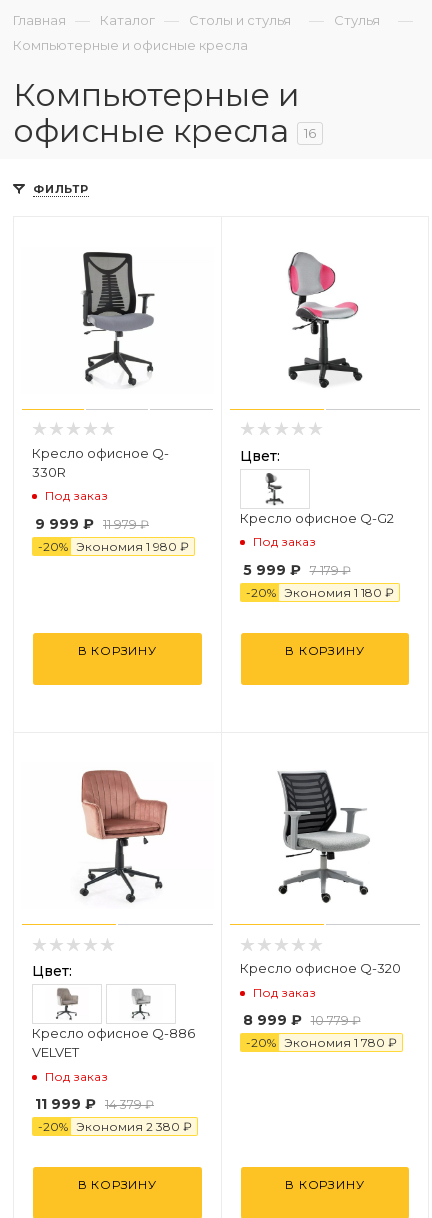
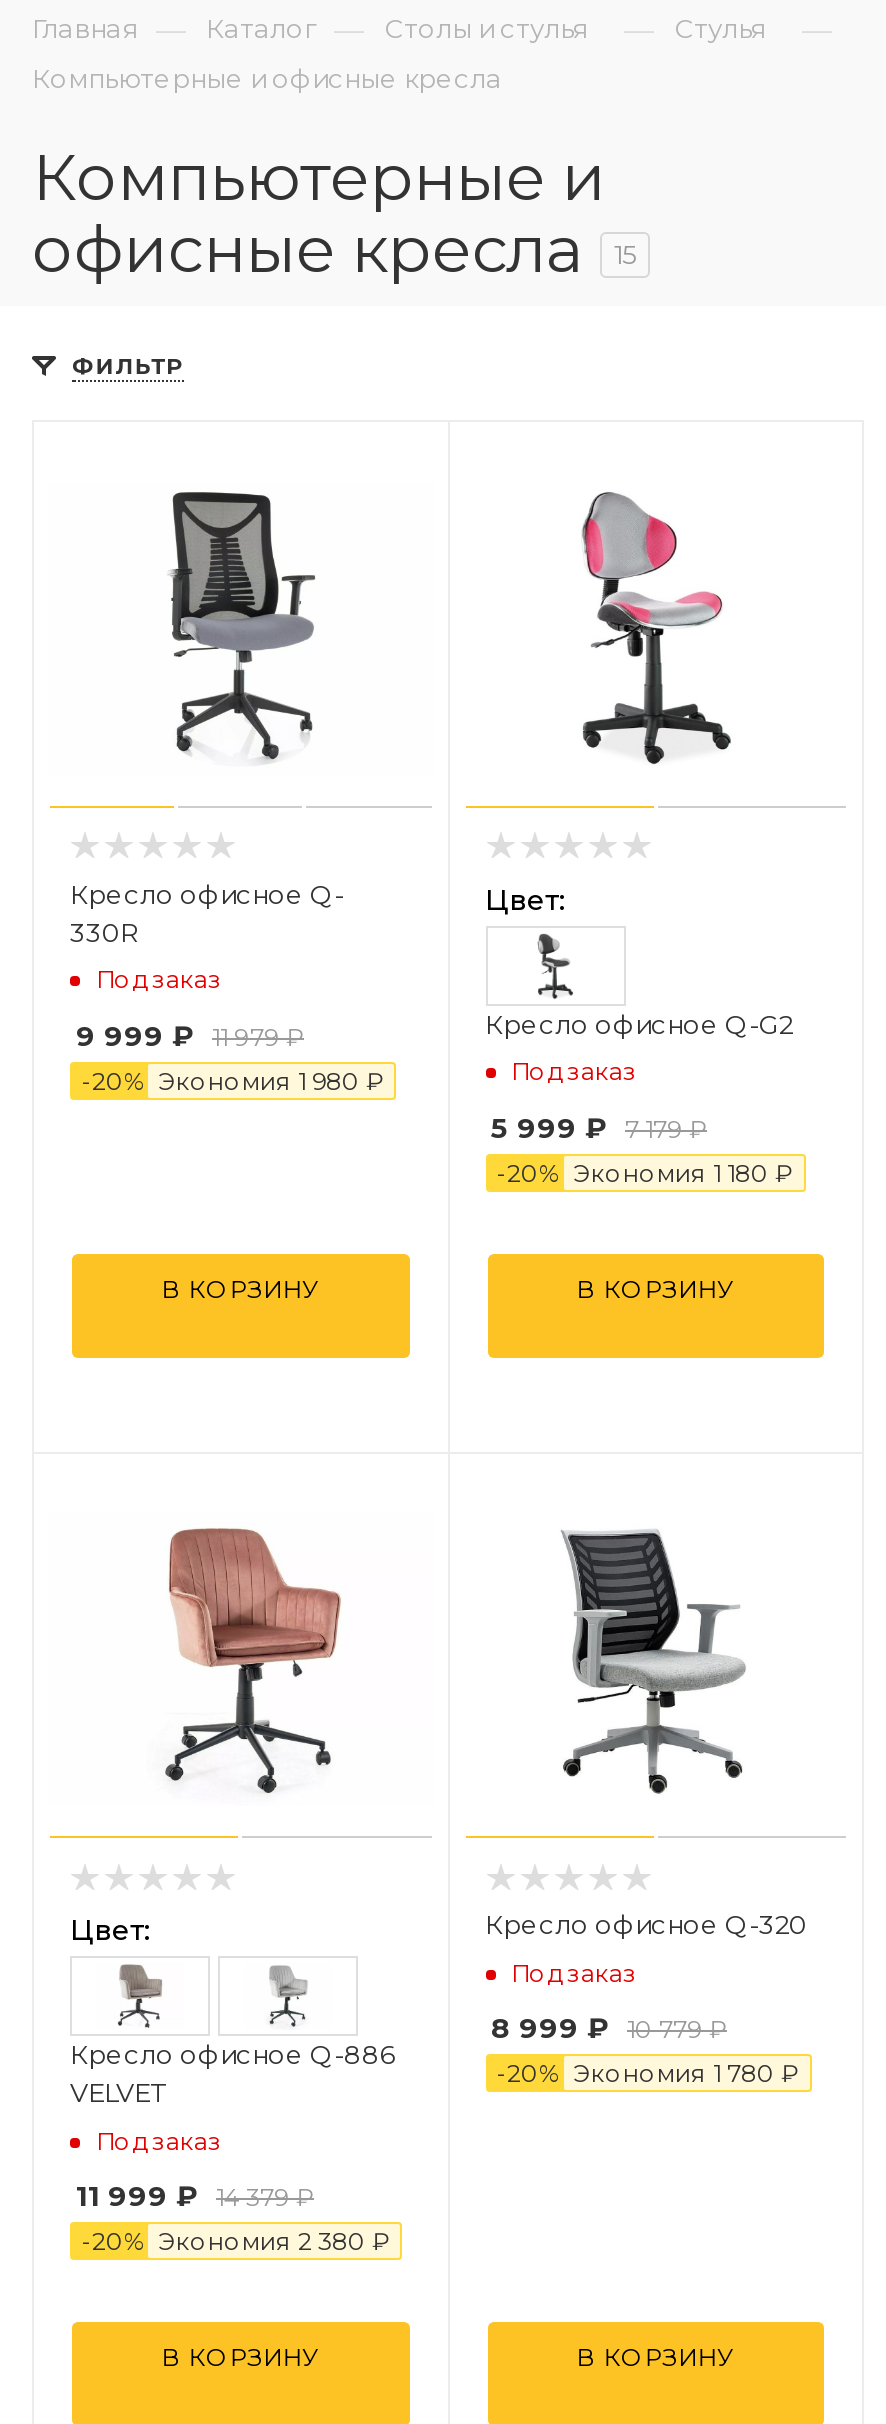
- офисные кресла 16
+ офисные кресла 15
